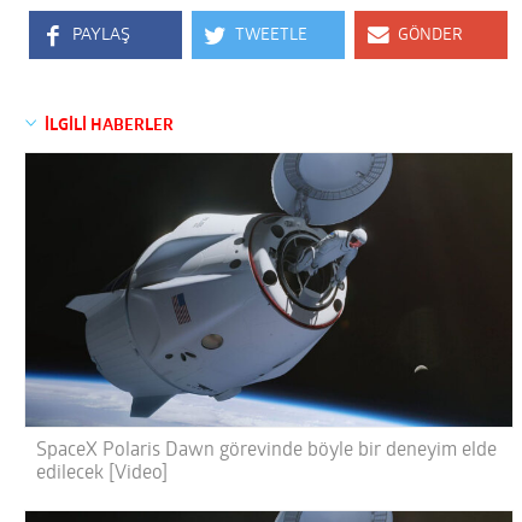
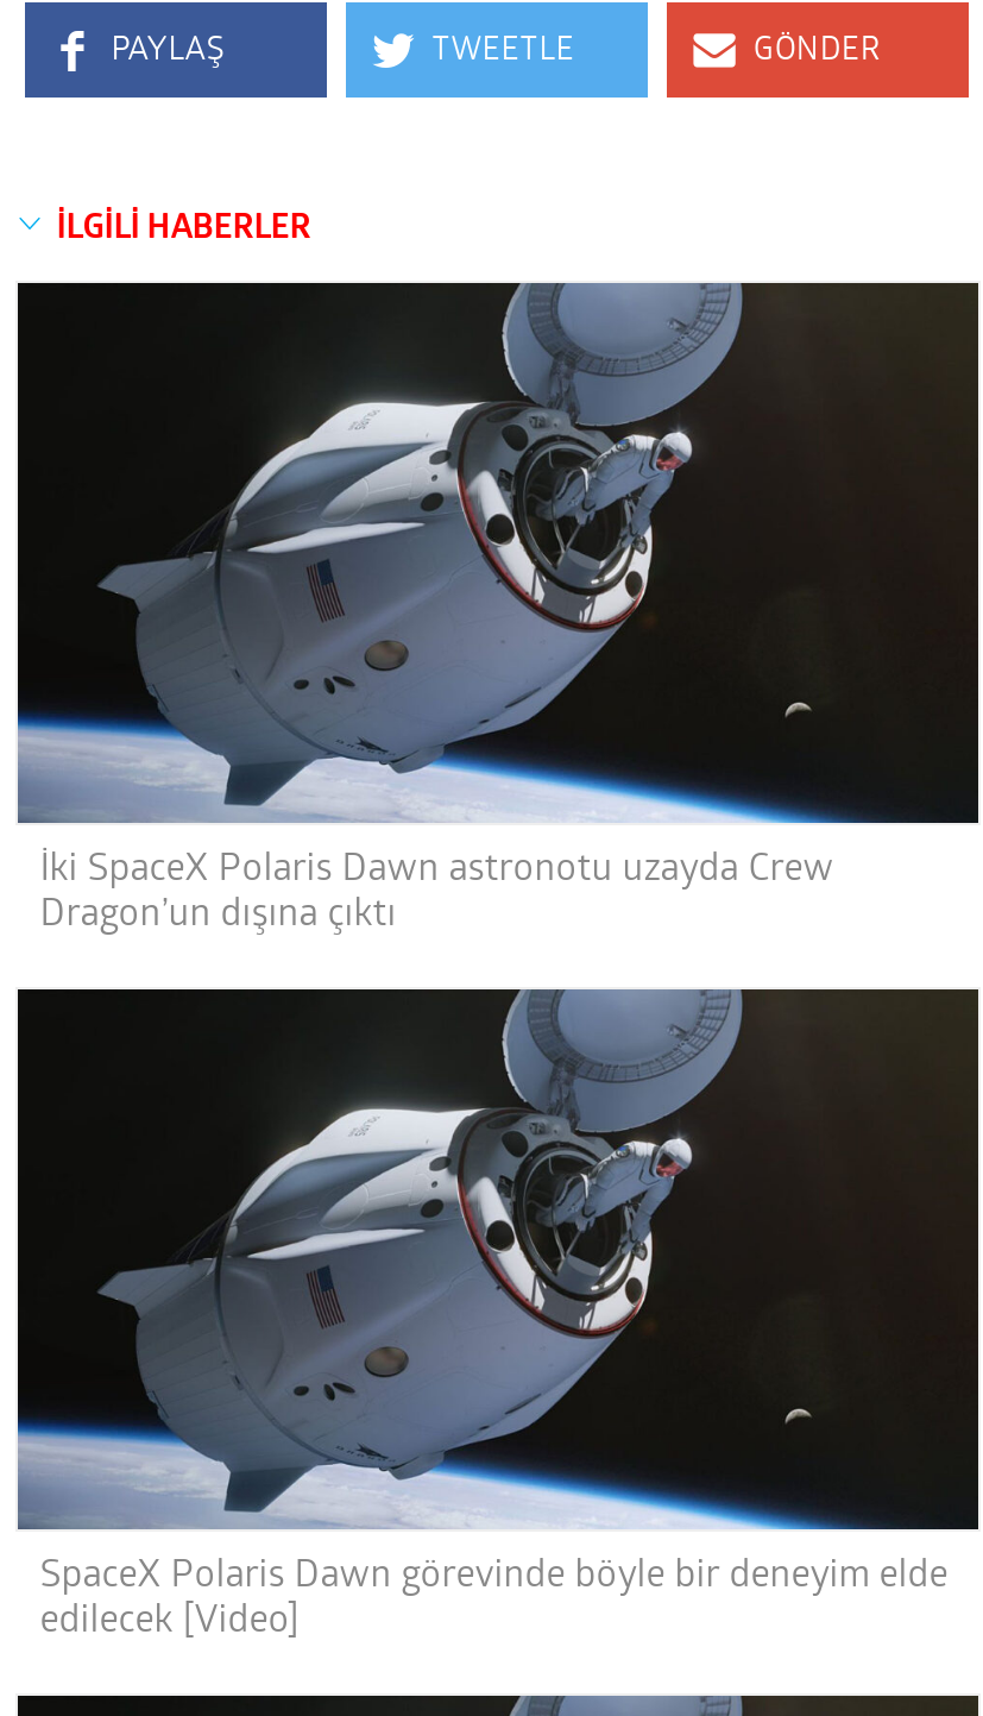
+ İki SpaceX Polaris Dawn astronotu uzayda Crew
+ Dragon’un dışına çıktı
